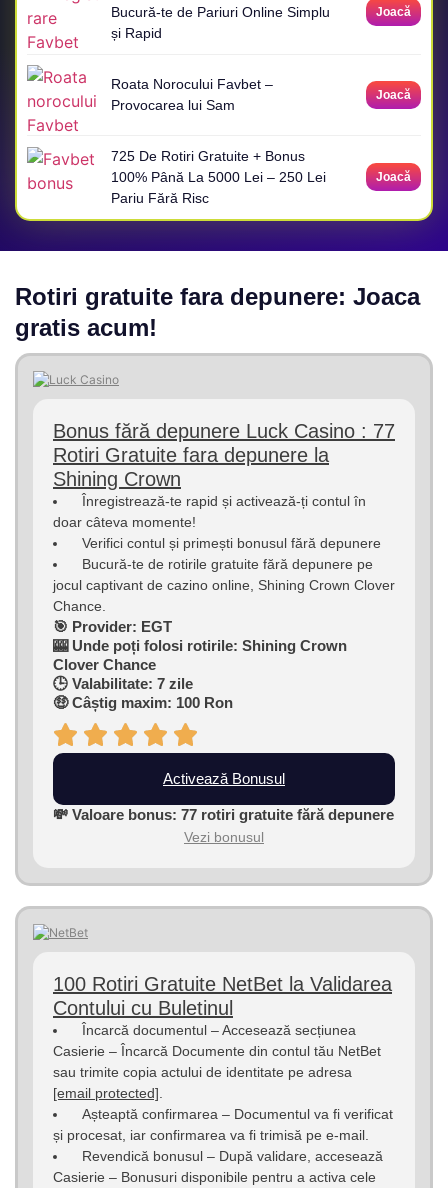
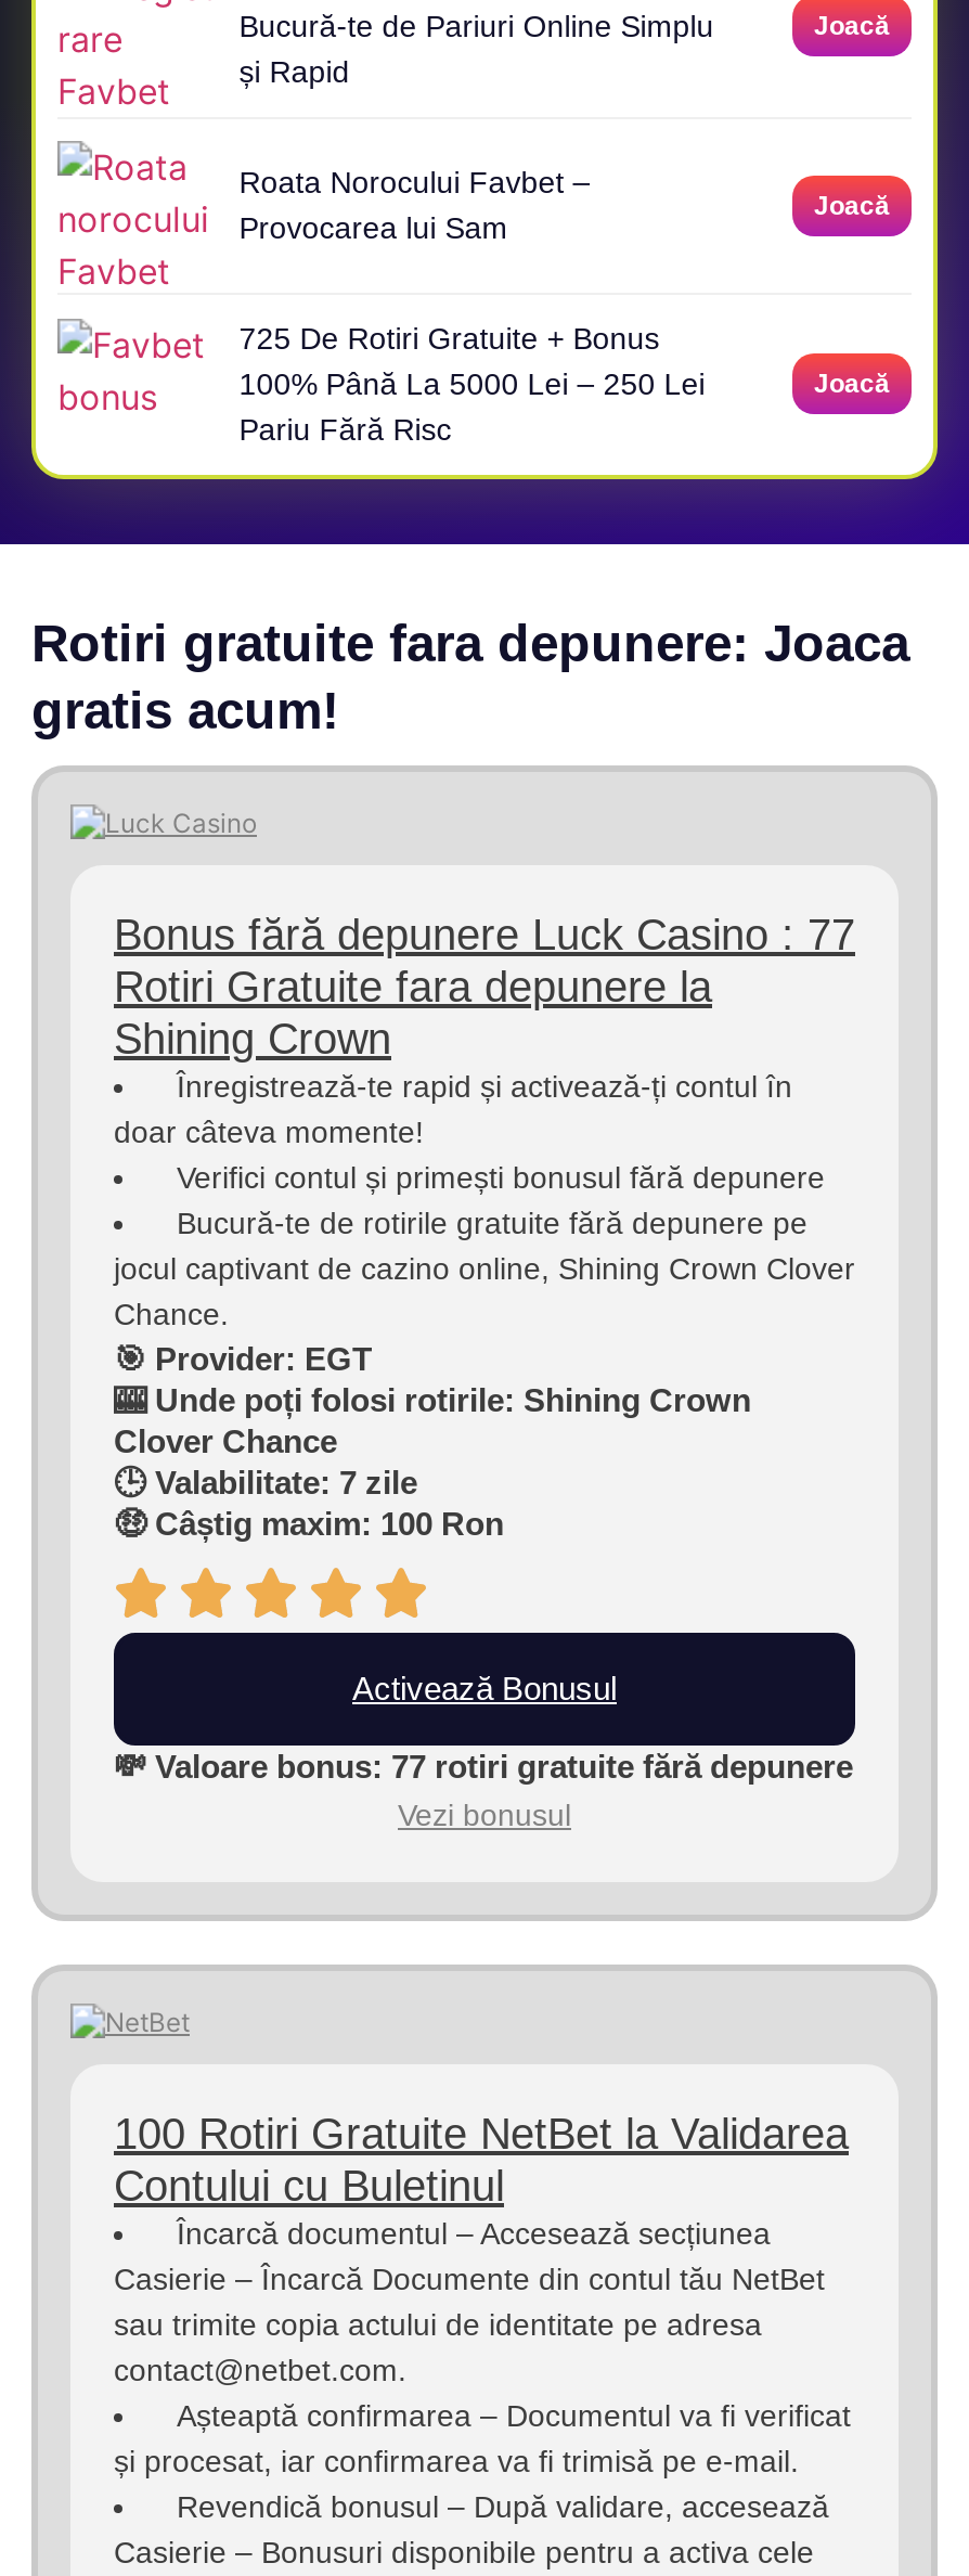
- [email protected].
+ contact@netbet.com.
